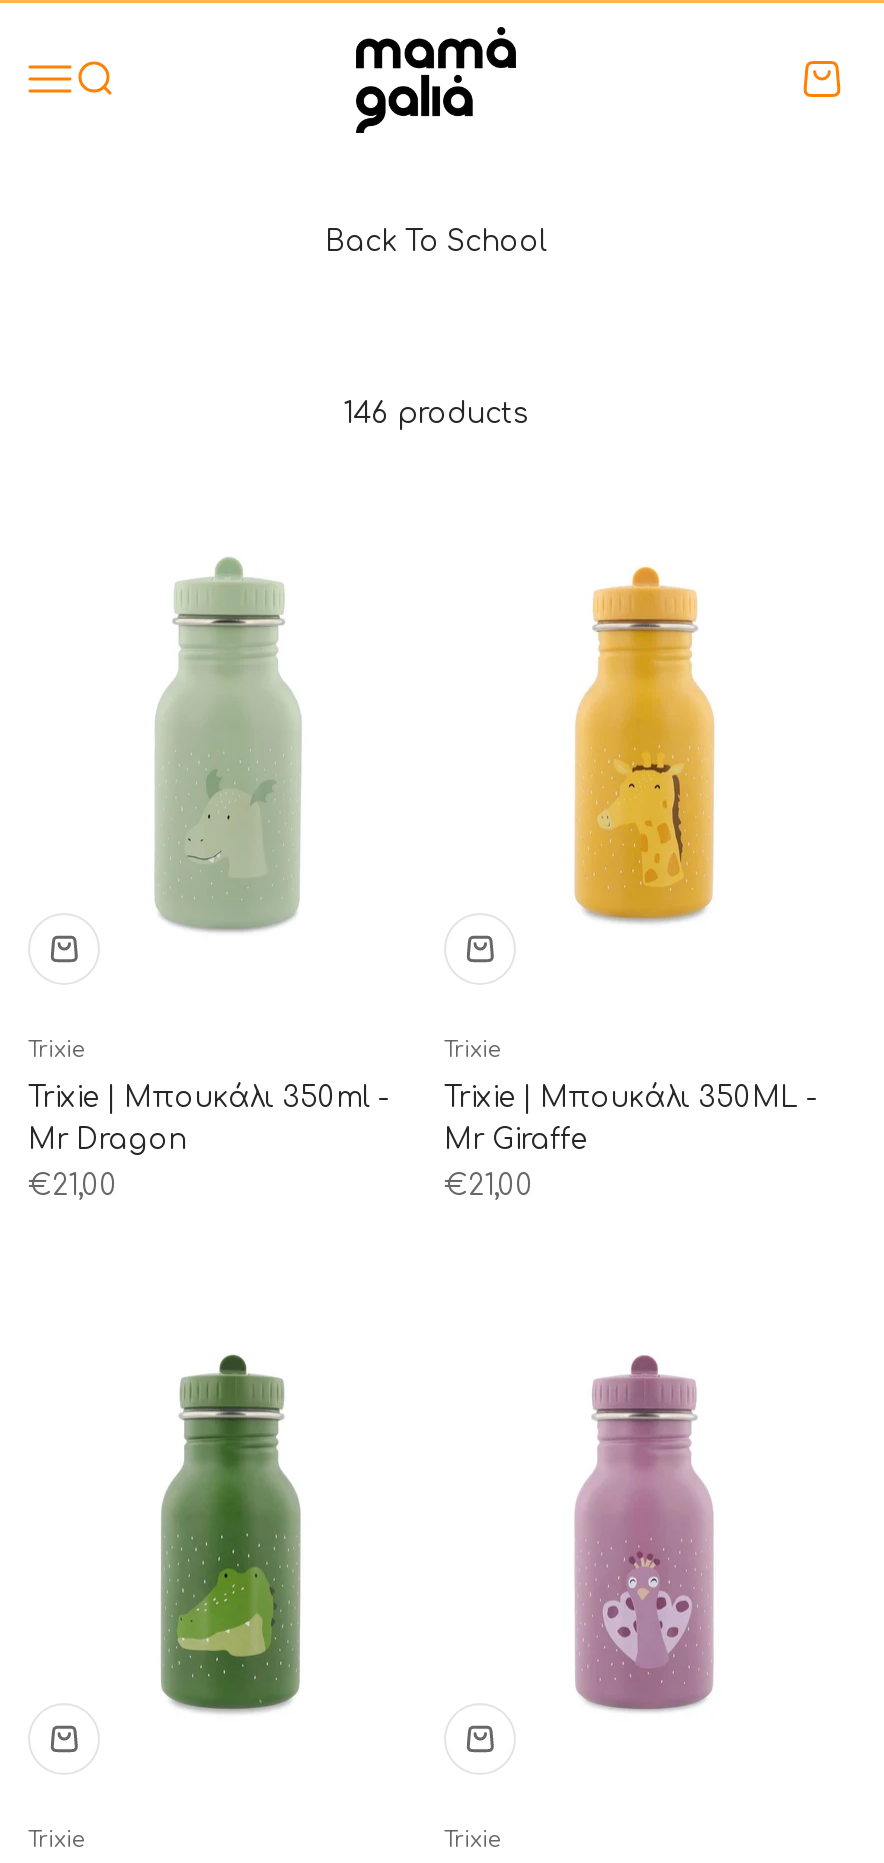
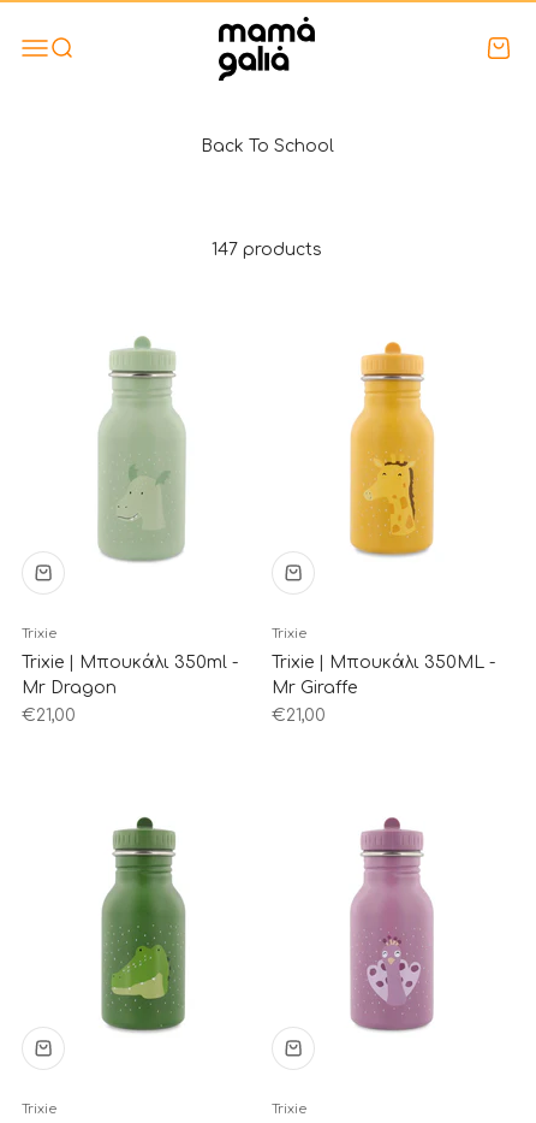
- 146 products
+ 147 products
